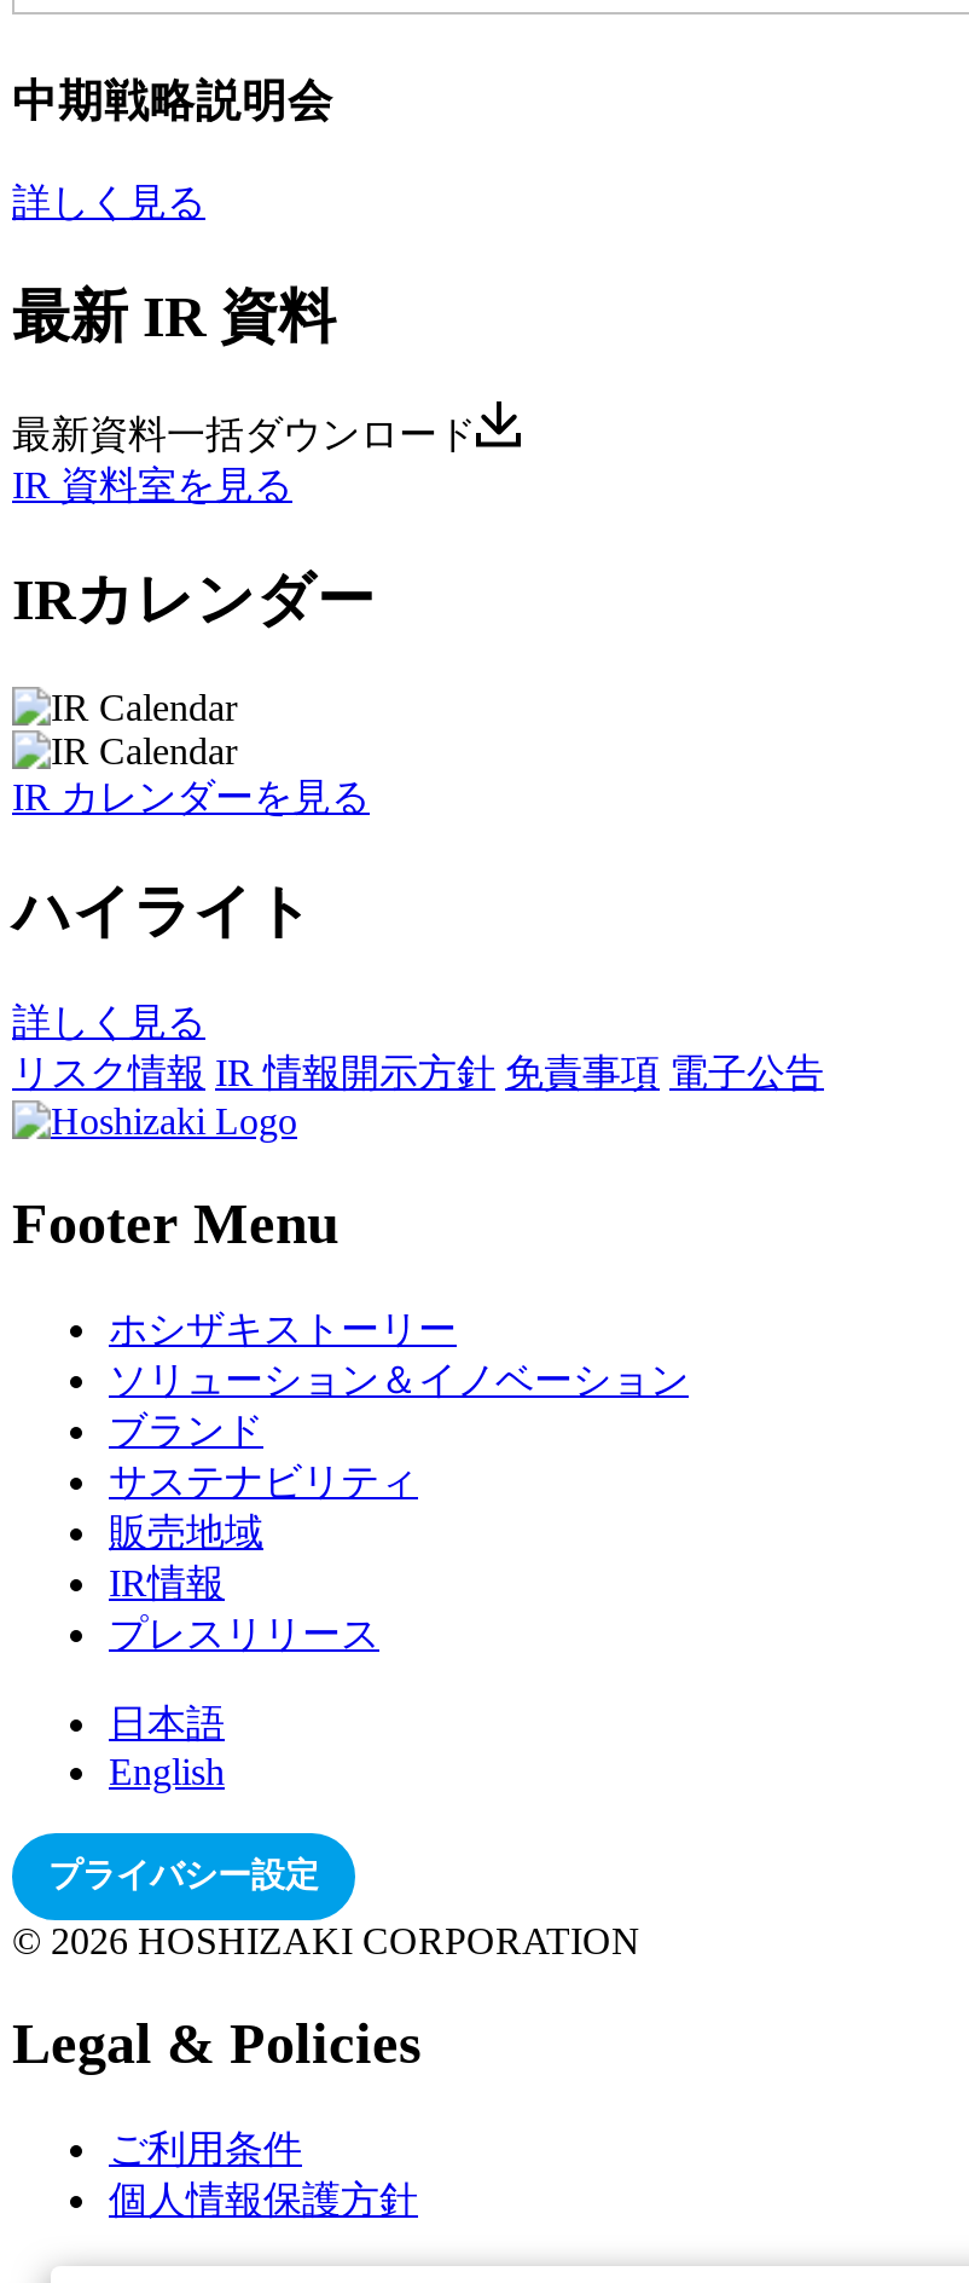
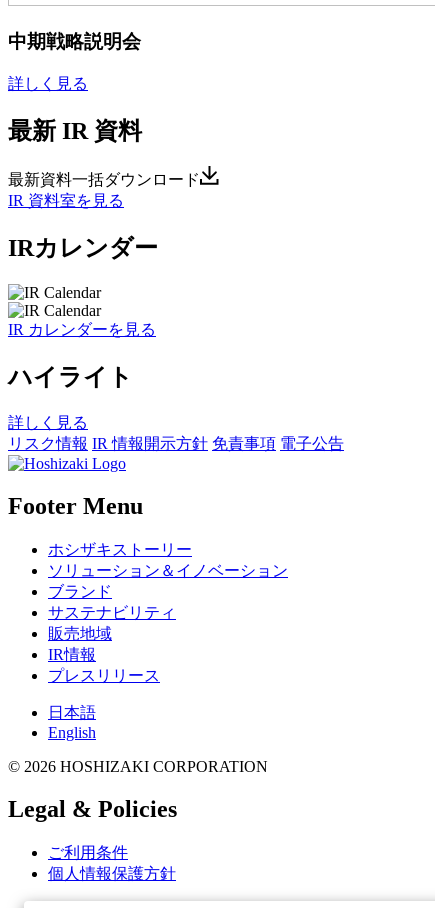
- プライバシー設定
